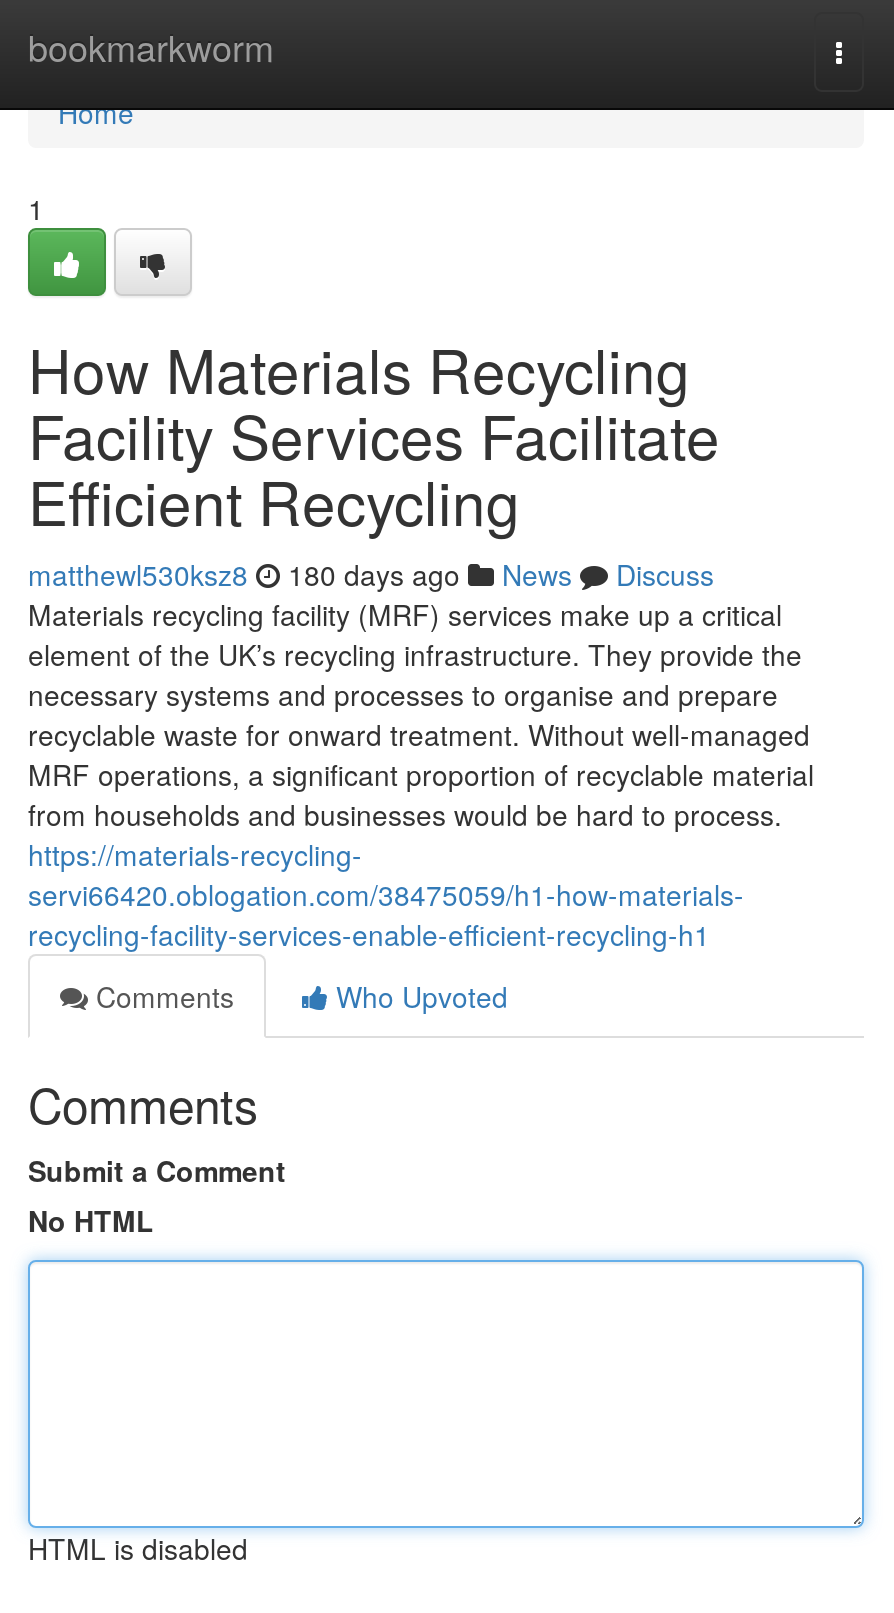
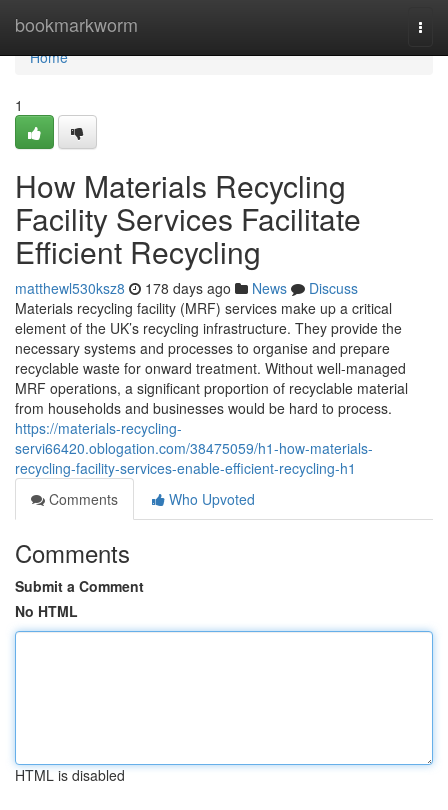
- matthewl530ksz8 180 days ago News Discuss
+ matthewl530ksz8 178 days ago News Discuss
